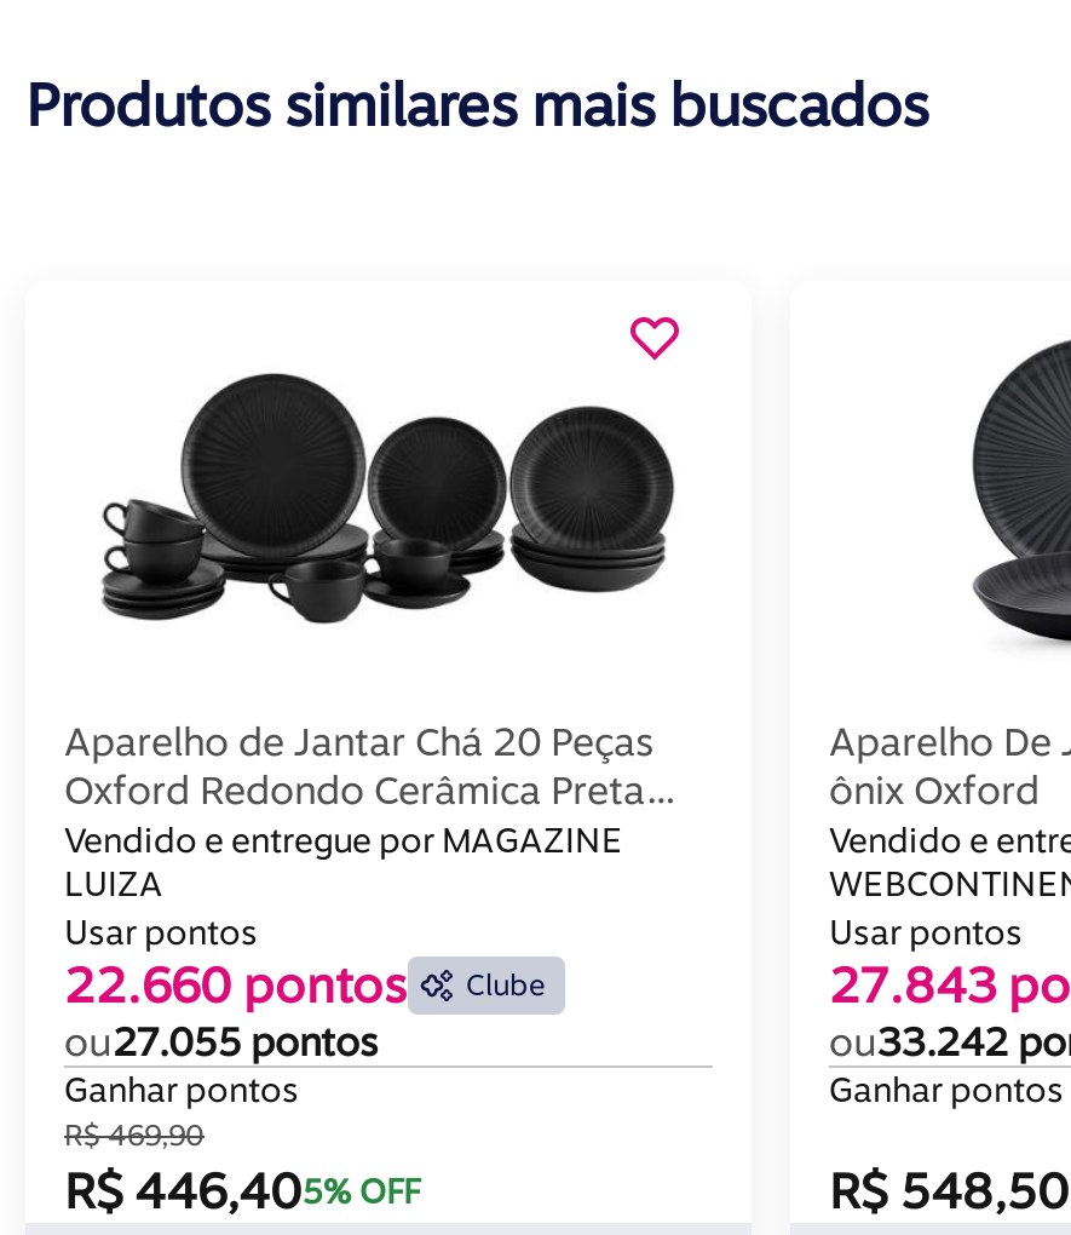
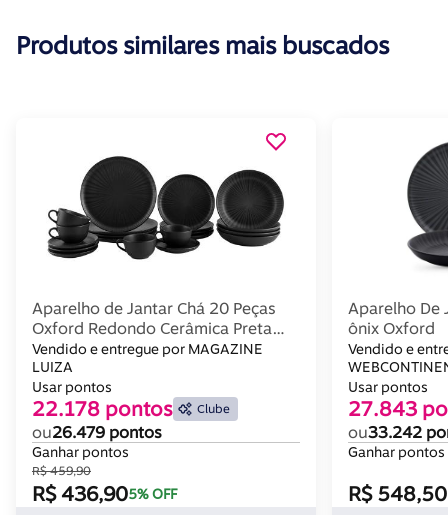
- 22.660 pontos Clube
+ 22.178 pontos Clube

- ou27.055 pontos
+ ou26.479 pontos

- R$ 469,90
+ R$ 459,90

- R$ 446,405% OFF
+ R$ 436,905% OFF
